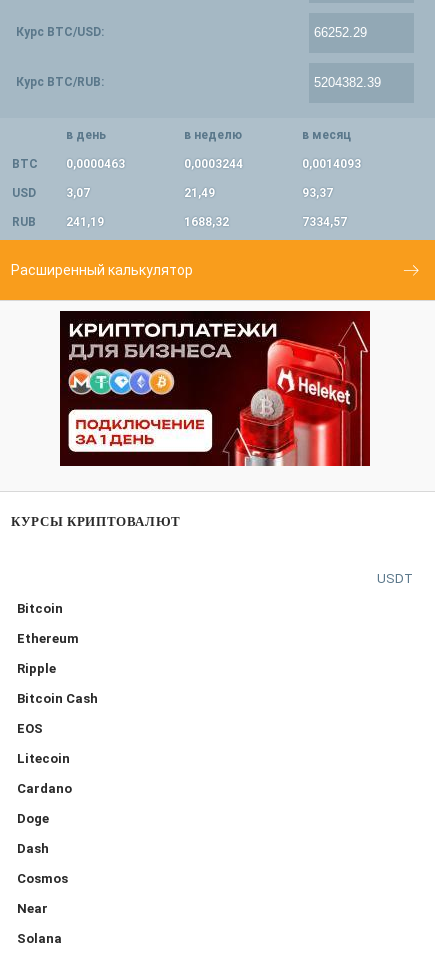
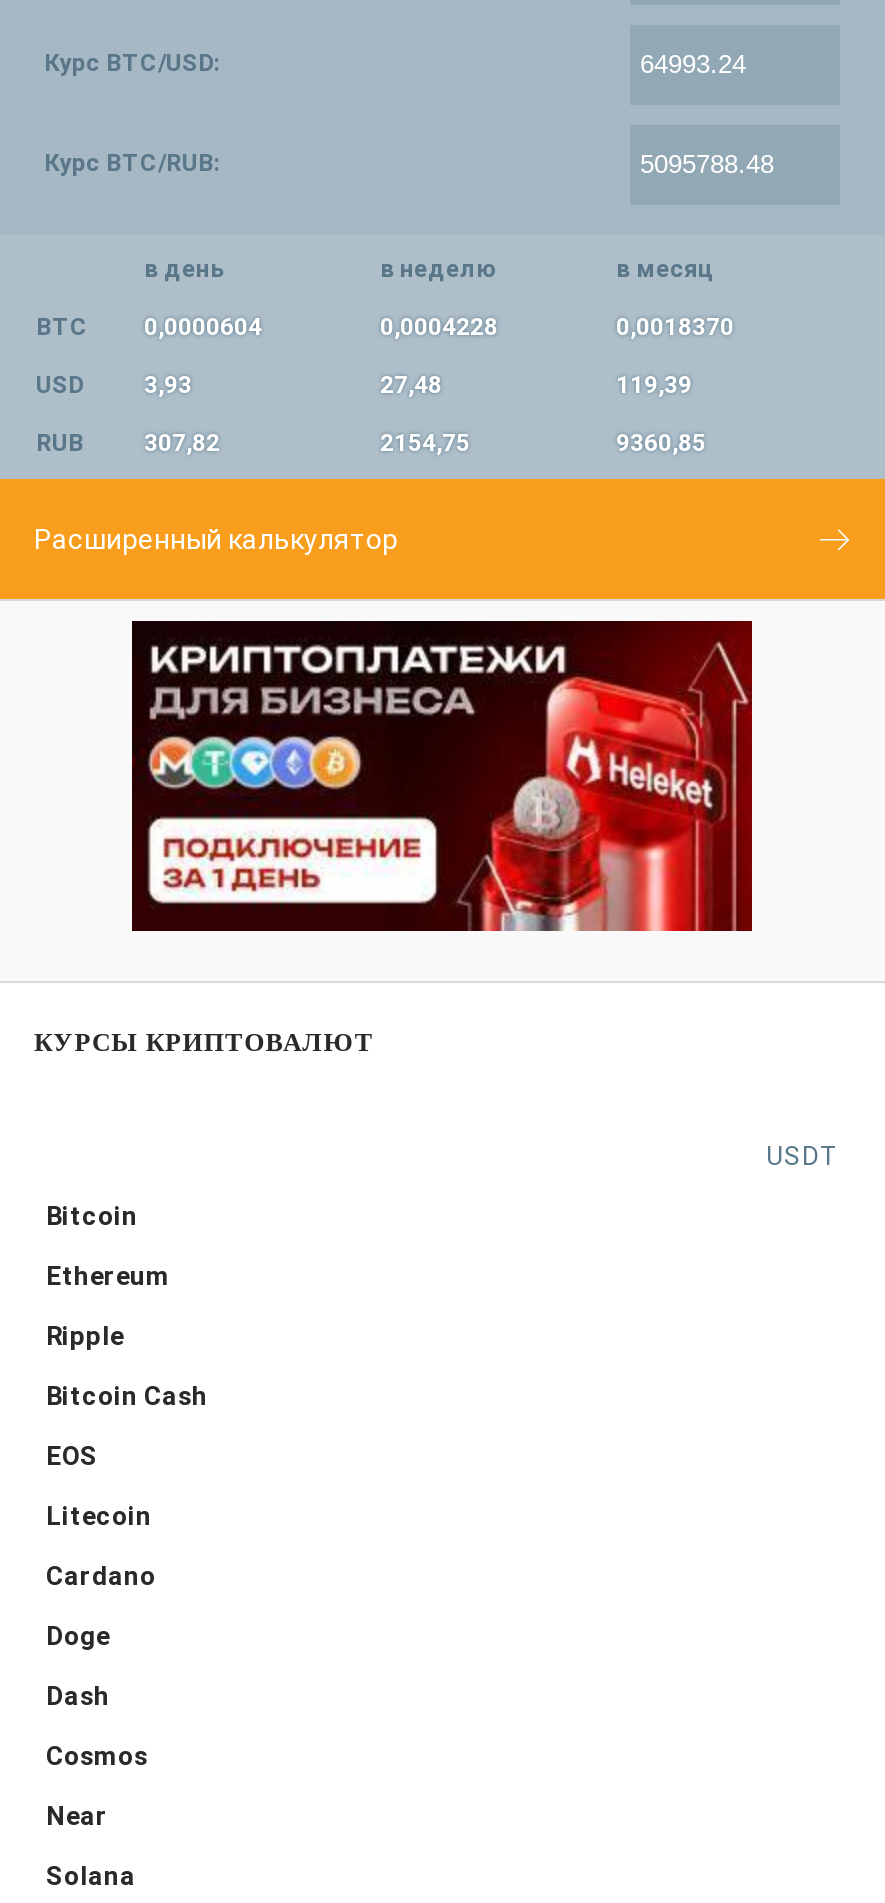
- BTC 0,0000463
+ BTC 0,0000604

- 0,0003244
+ 0,0004228

- 0,0014093
+ 0,0018370

- 3,07
+ 3,93

- 21,49
+ 27,48

- 93,37
+ 119,39

- 241,19
+ 307,82

- 1688,32
+ 2154,75

- 7334,57
+ 9360,85
